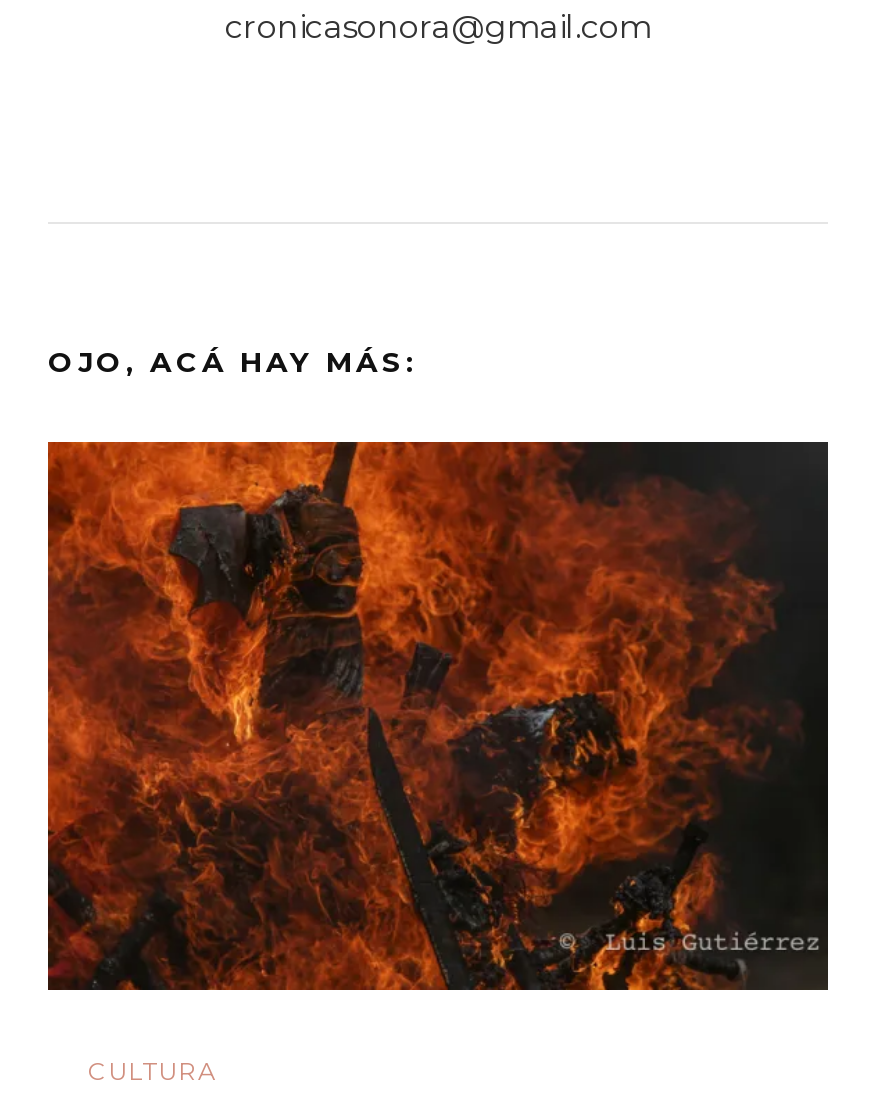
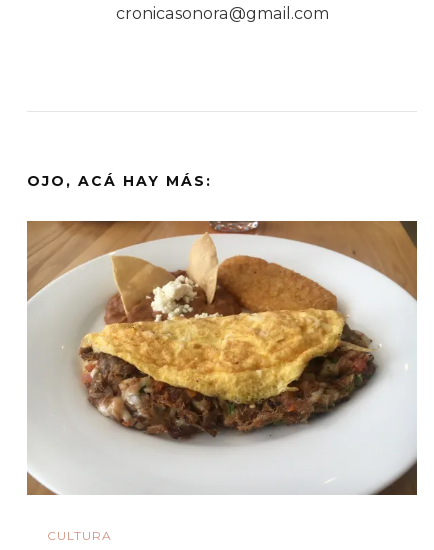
- [image]
+ [image]
